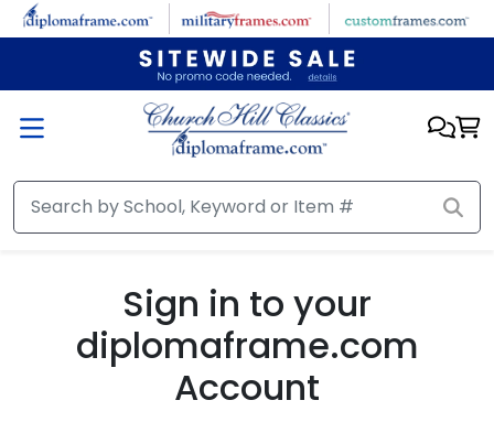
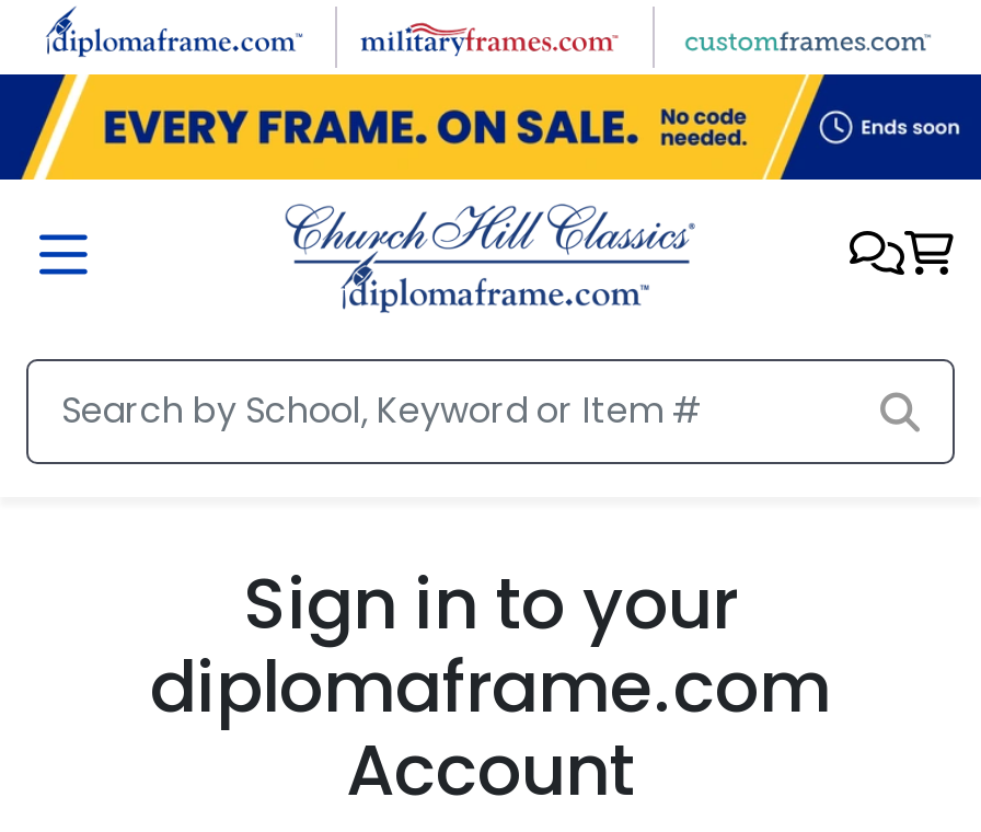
- [image]
+ [image]
